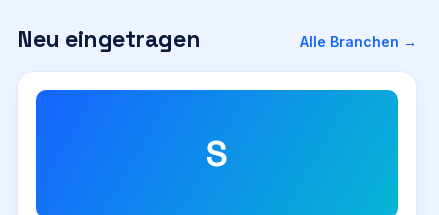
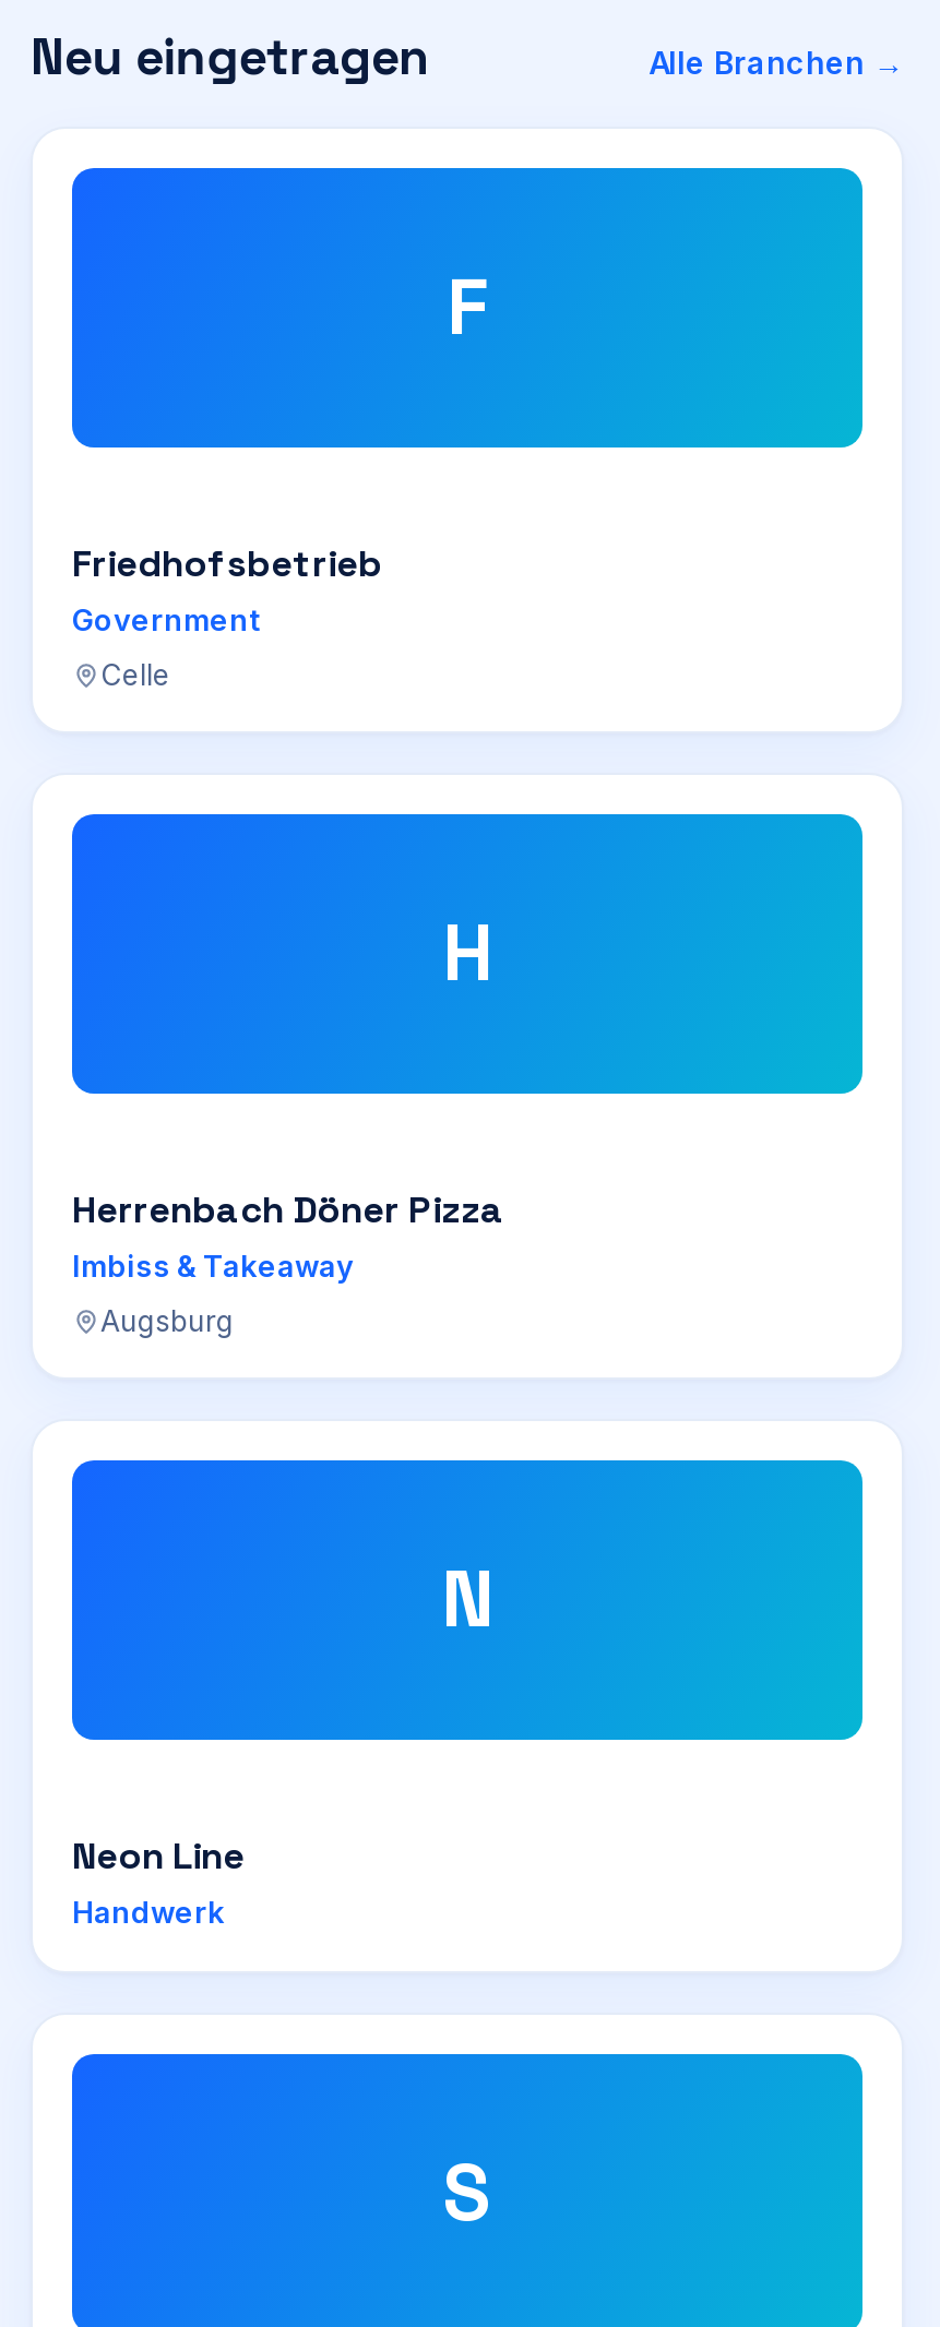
+ F
+ Friedhofsbetrieb
+ Government
+ Celle
+ H
+ Herrenbach Döner Pizza
+ Imbiss & Takeaway
+ Augsburg
+ N
+ Neon Line
+ Handwerk
